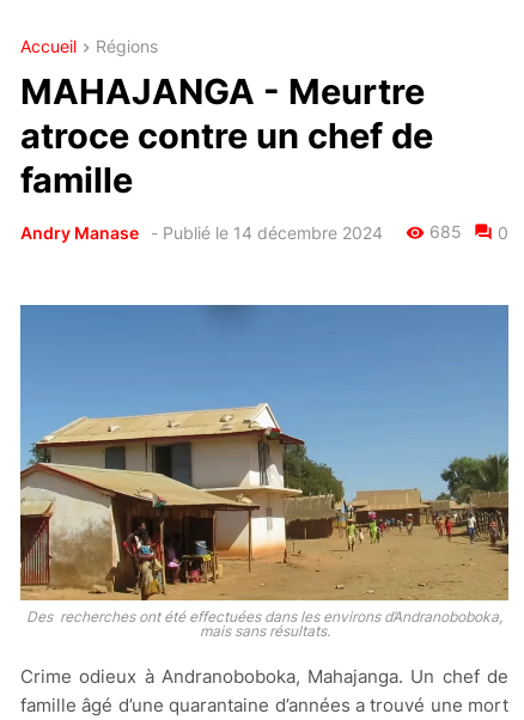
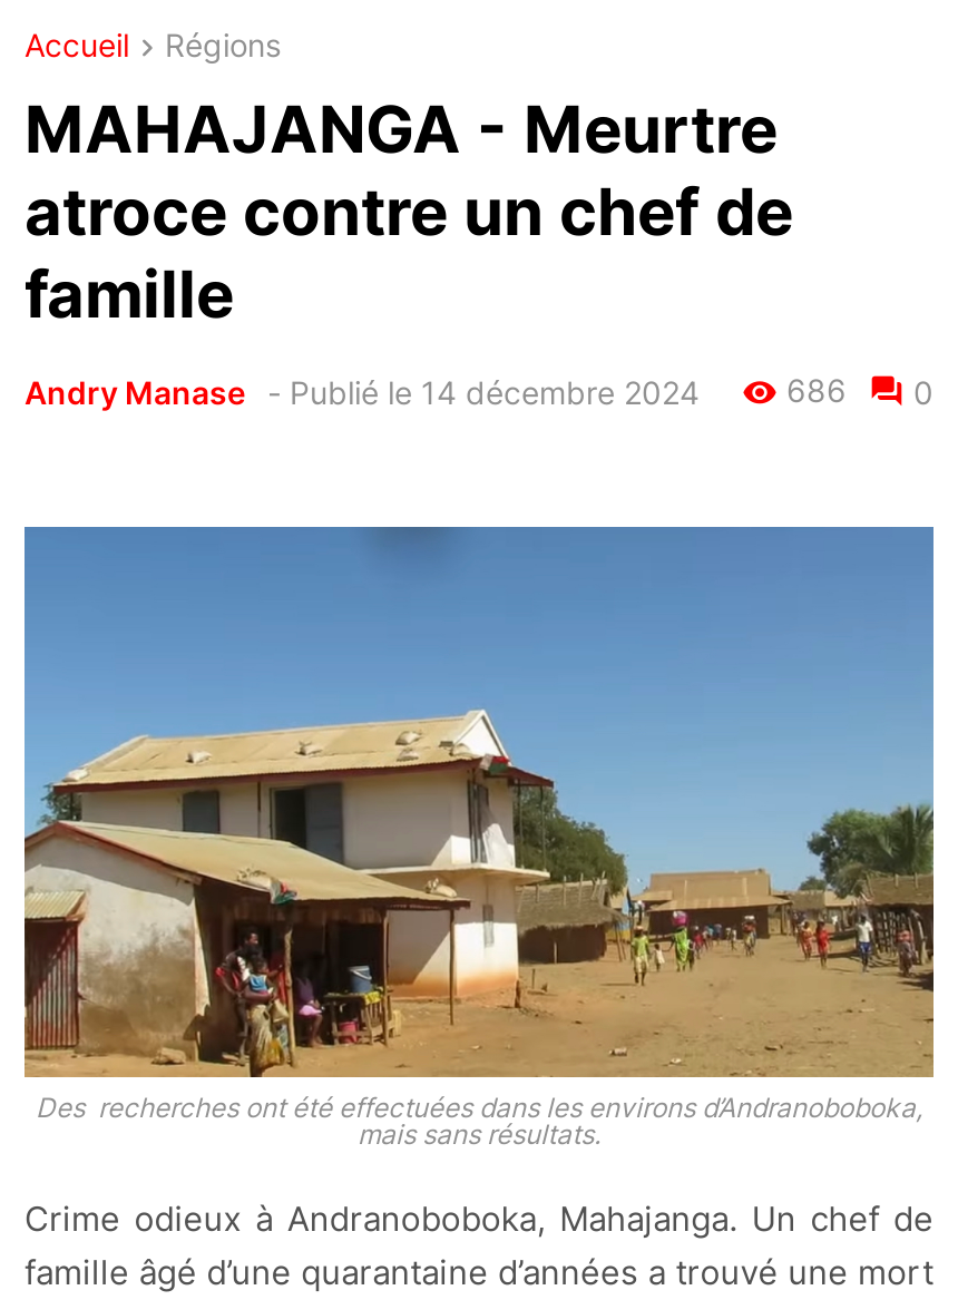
- 685 0
+ 686 0
